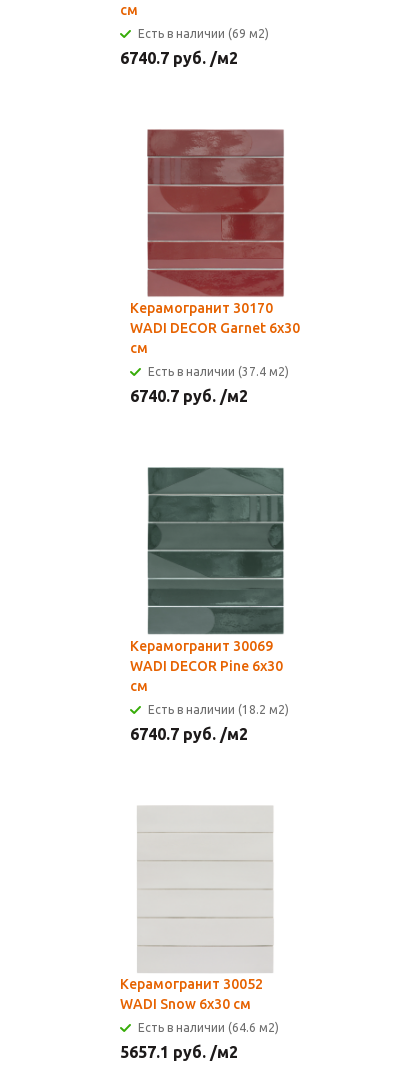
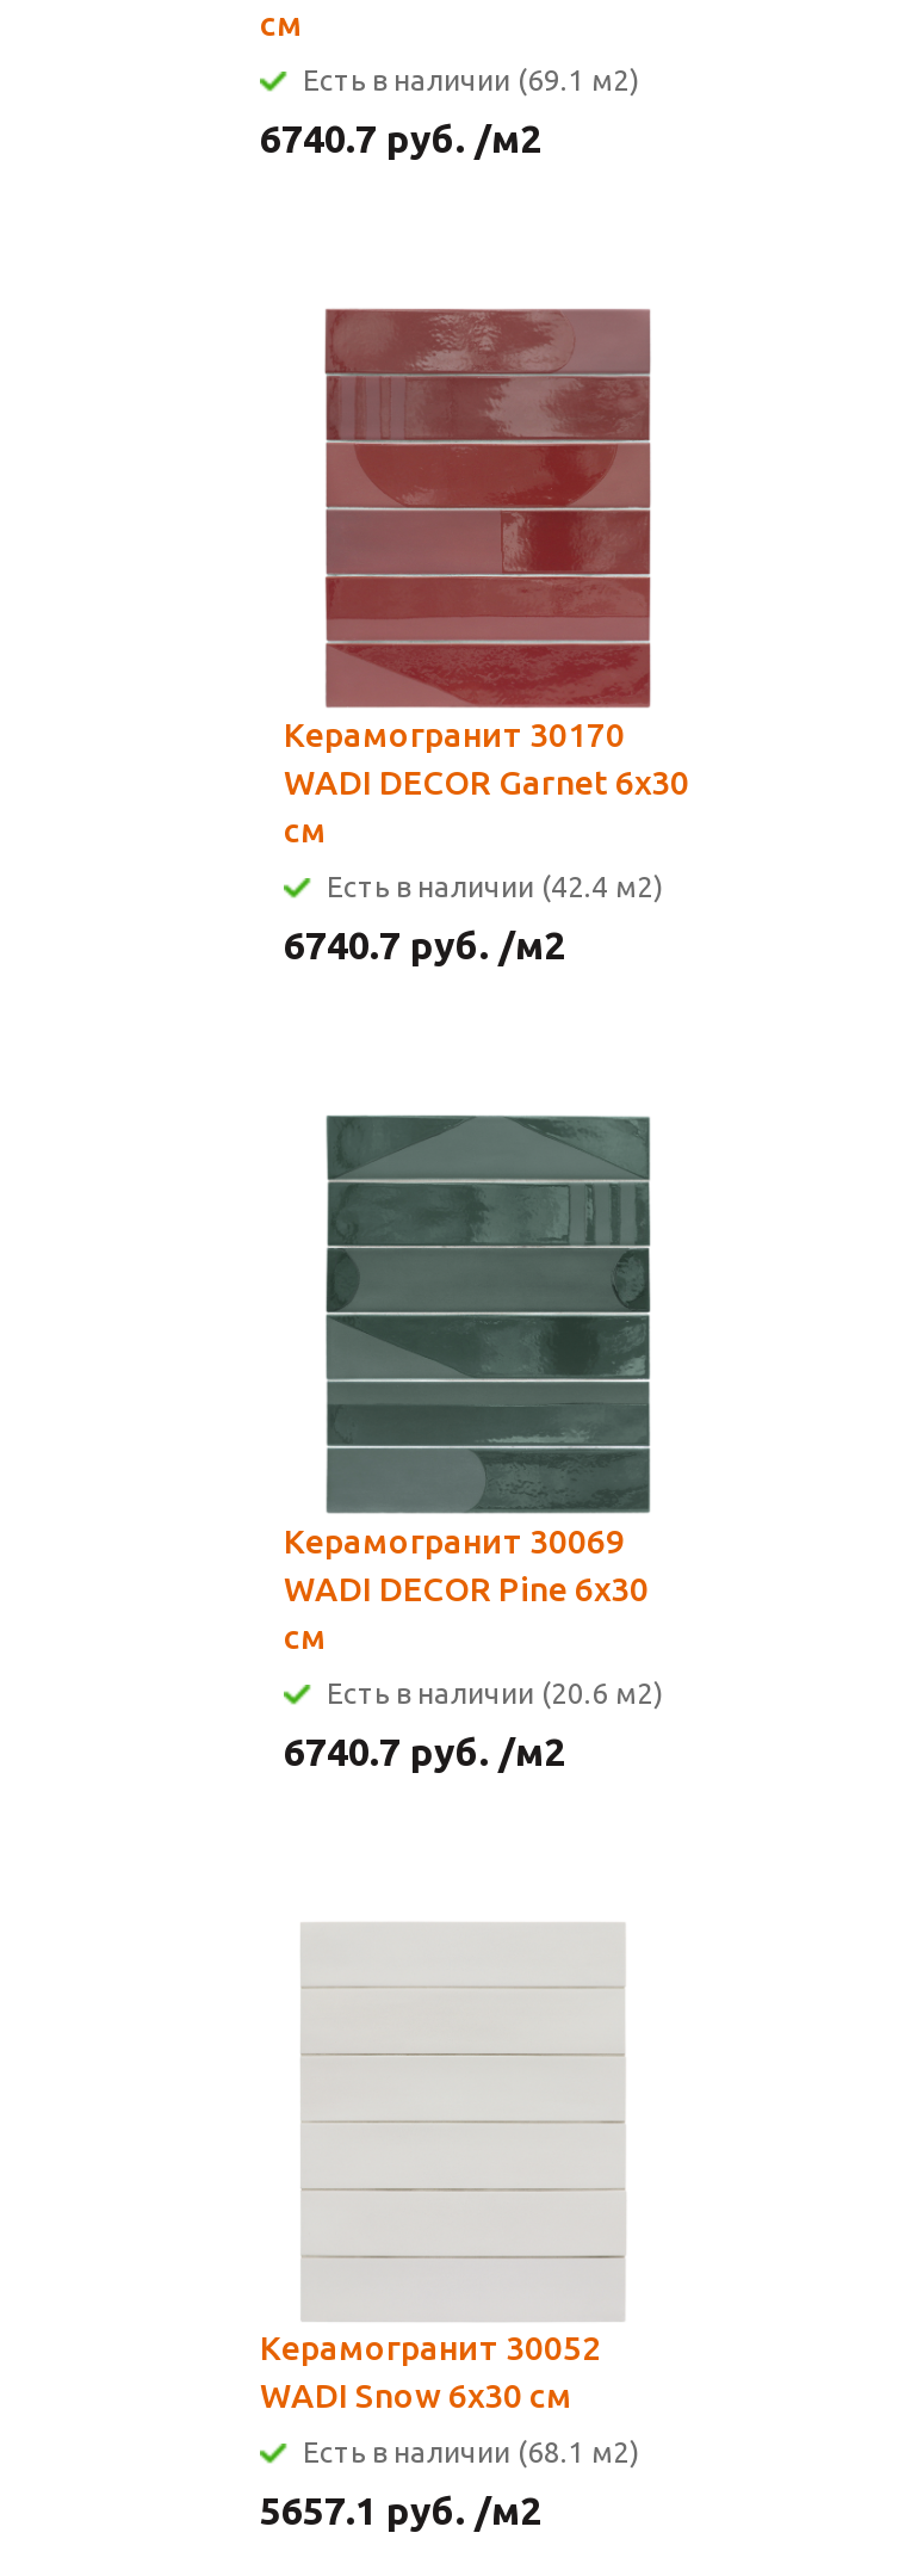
- Есть в наличии (69 м2)
+ Есть в наличии (69.1 м2)

- Есть в наличии (37.4 м2)
+ Есть в наличии (42.4 м2)

- Есть в наличии (18.2 м2)
+ Есть в наличии (20.6 м2)

- Есть в наличии (64.6 м2)
+ Есть в наличии (68.1 м2)
